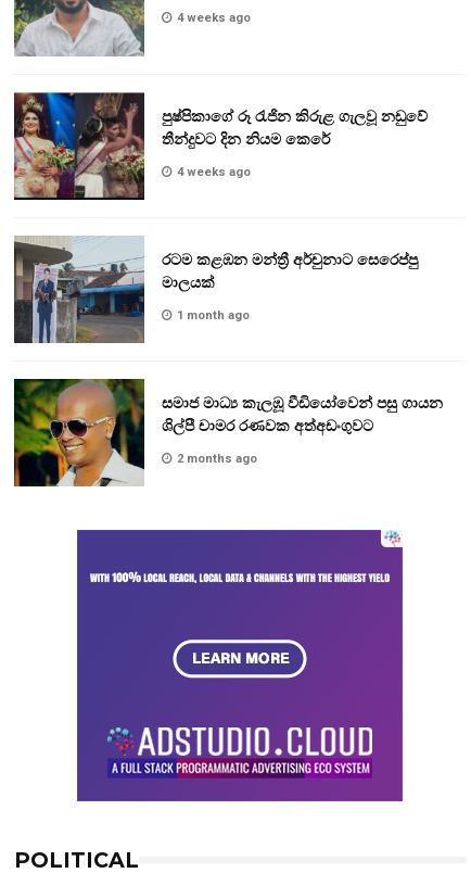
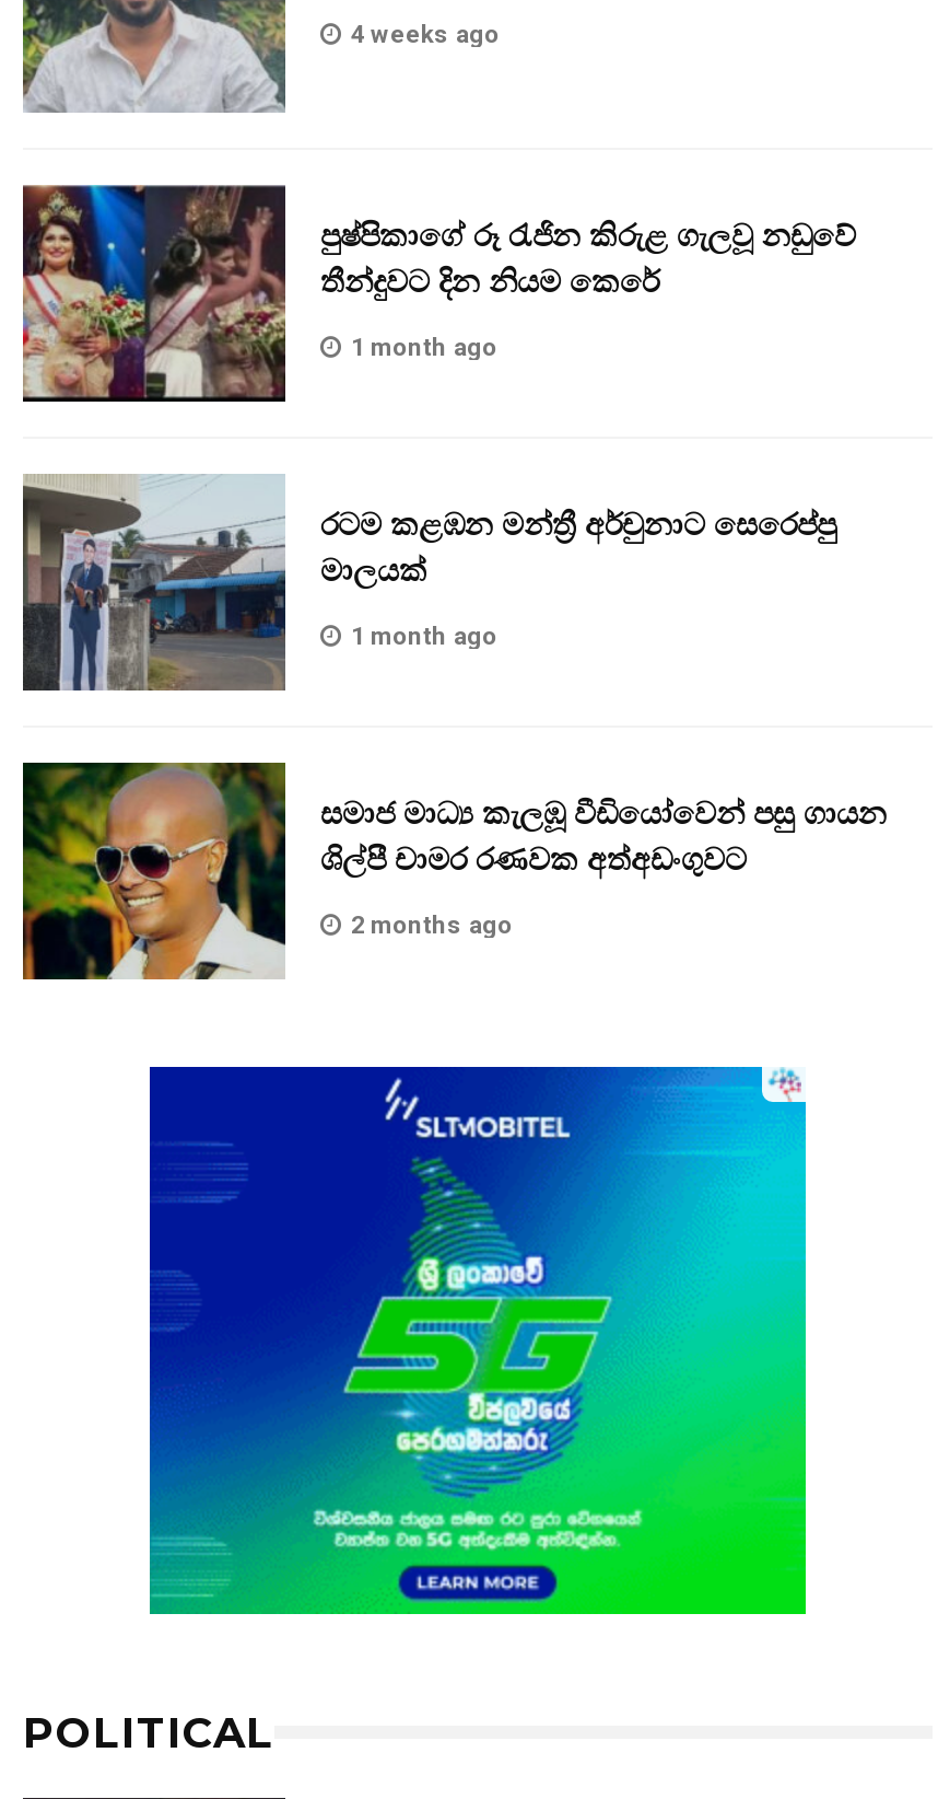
- 4 weeks ago
+ 1 month ago

- [image]
+ [image]
